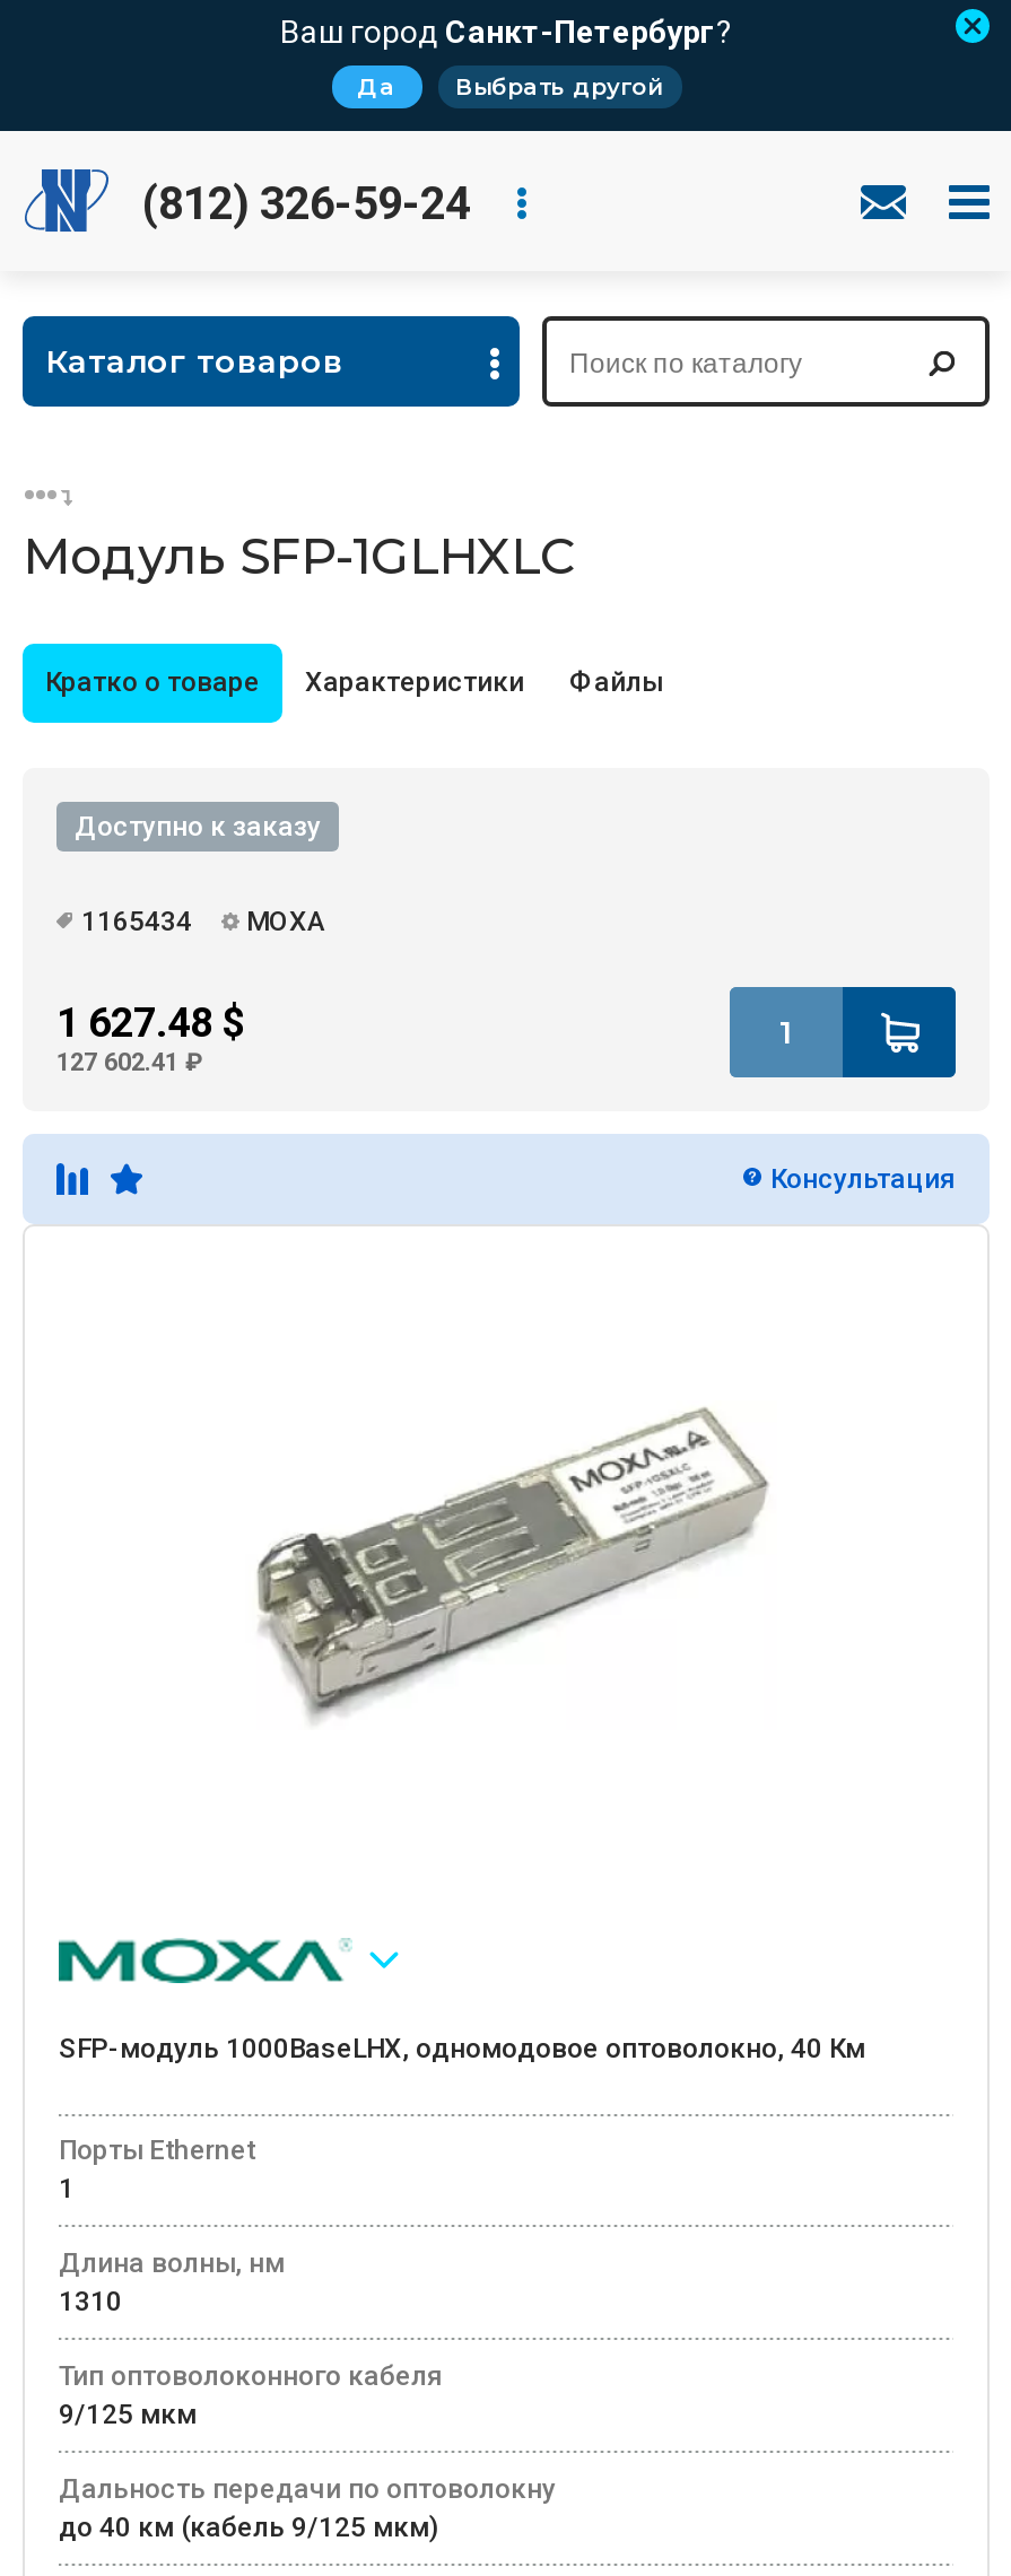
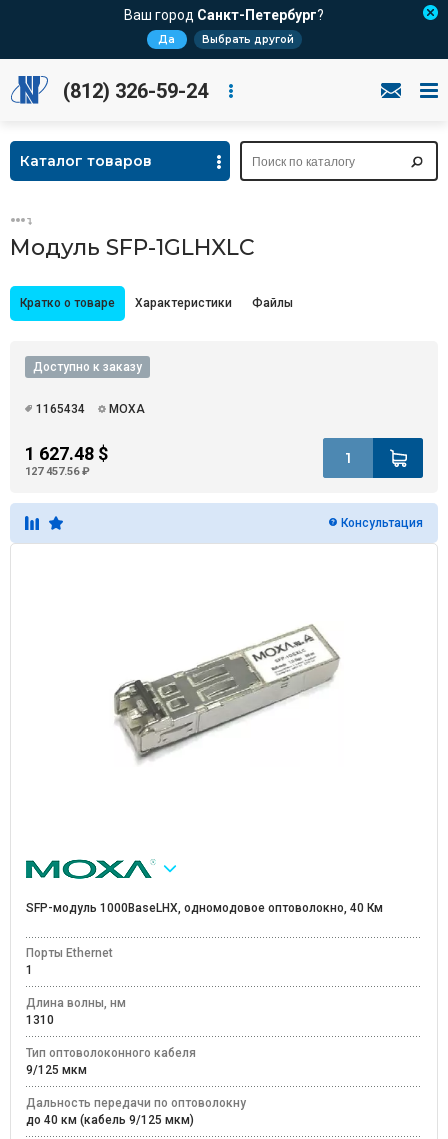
- 127 602.41 ₽
+ 127 457.56 ₽
